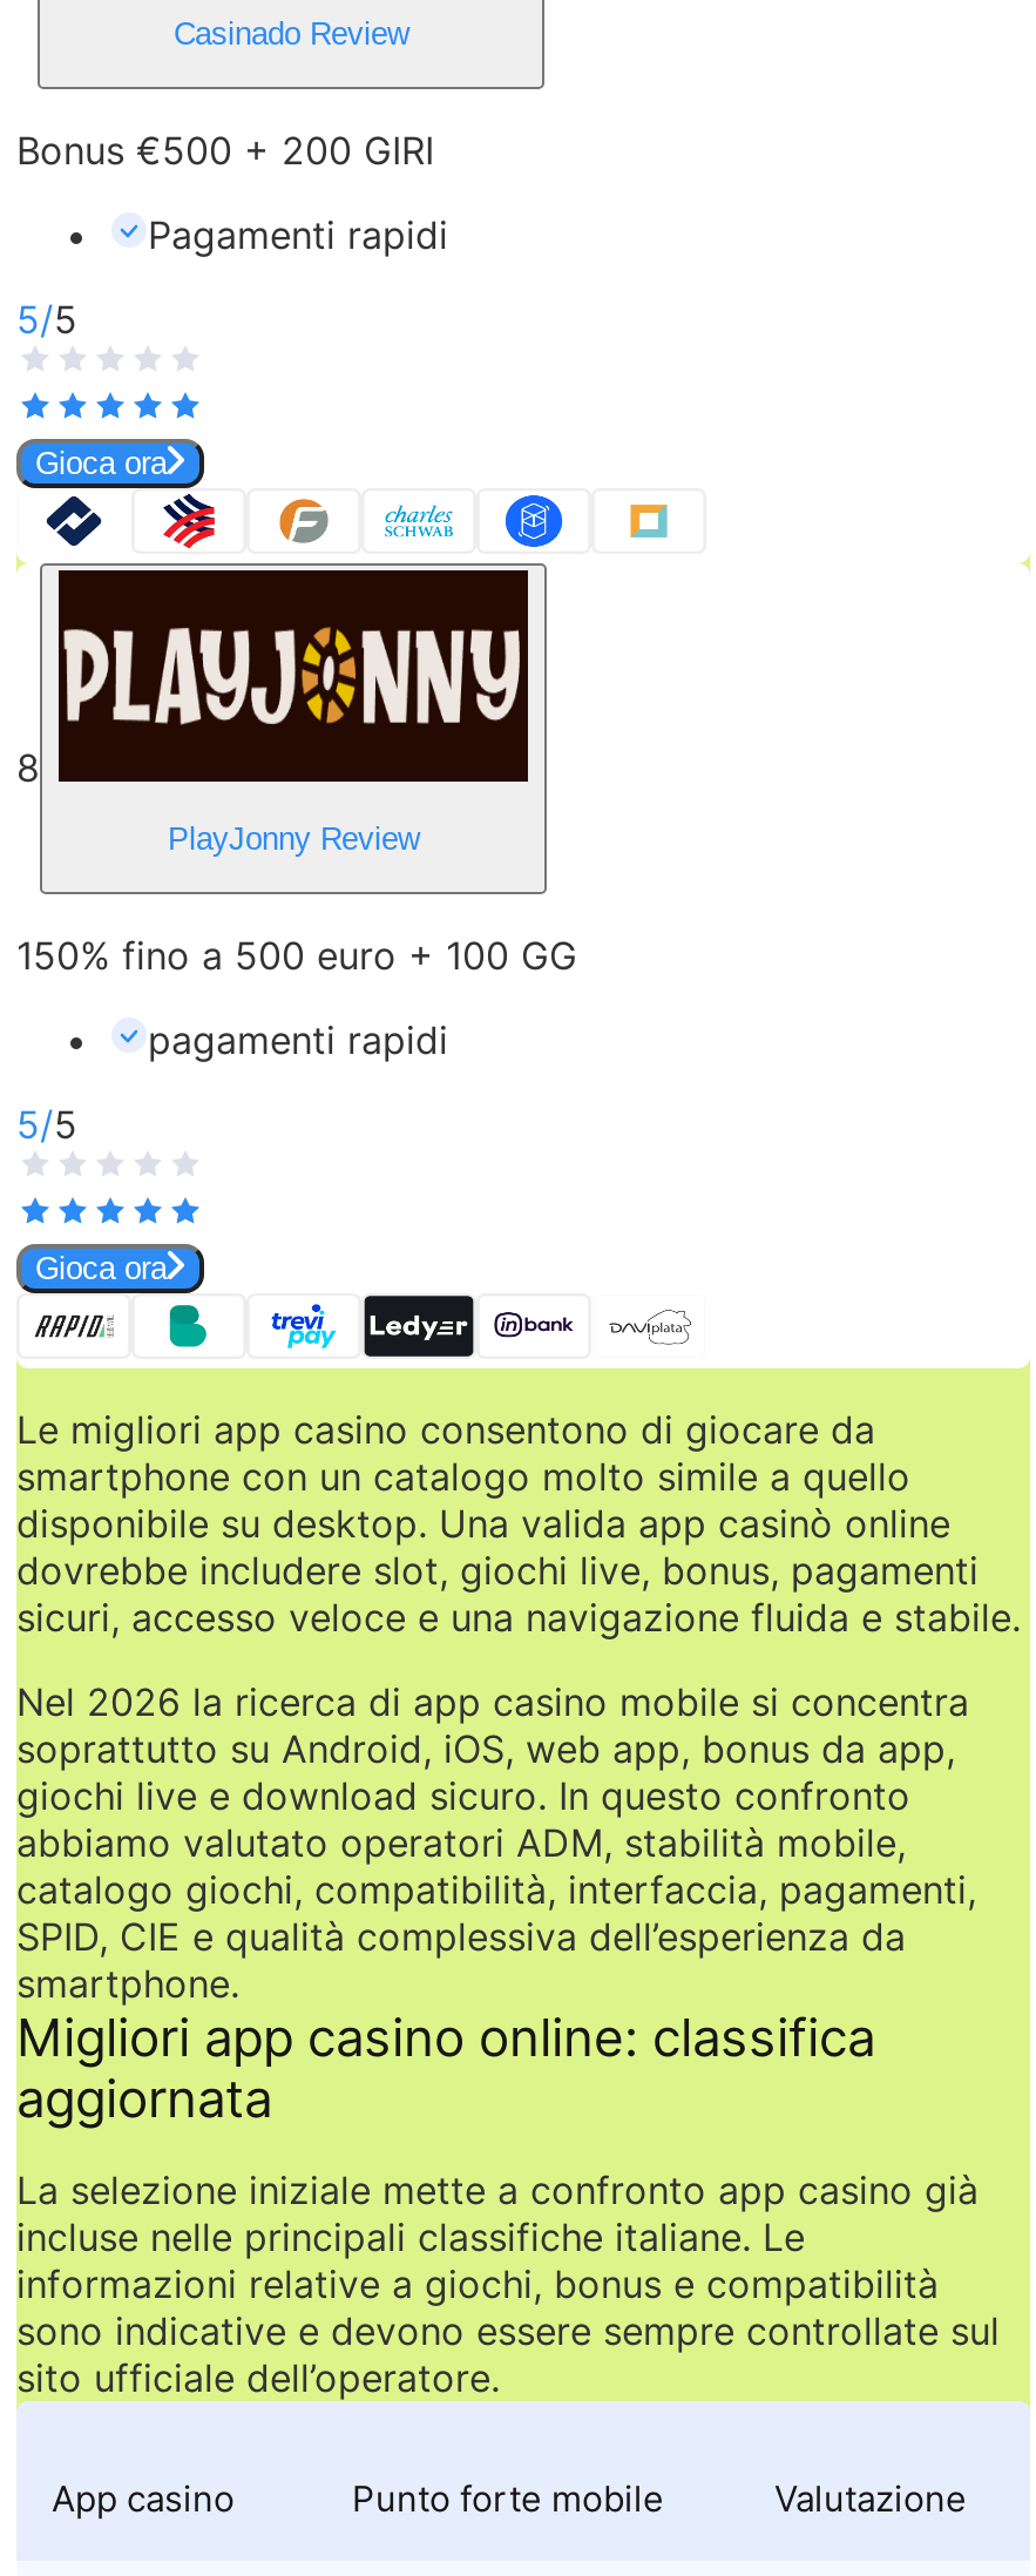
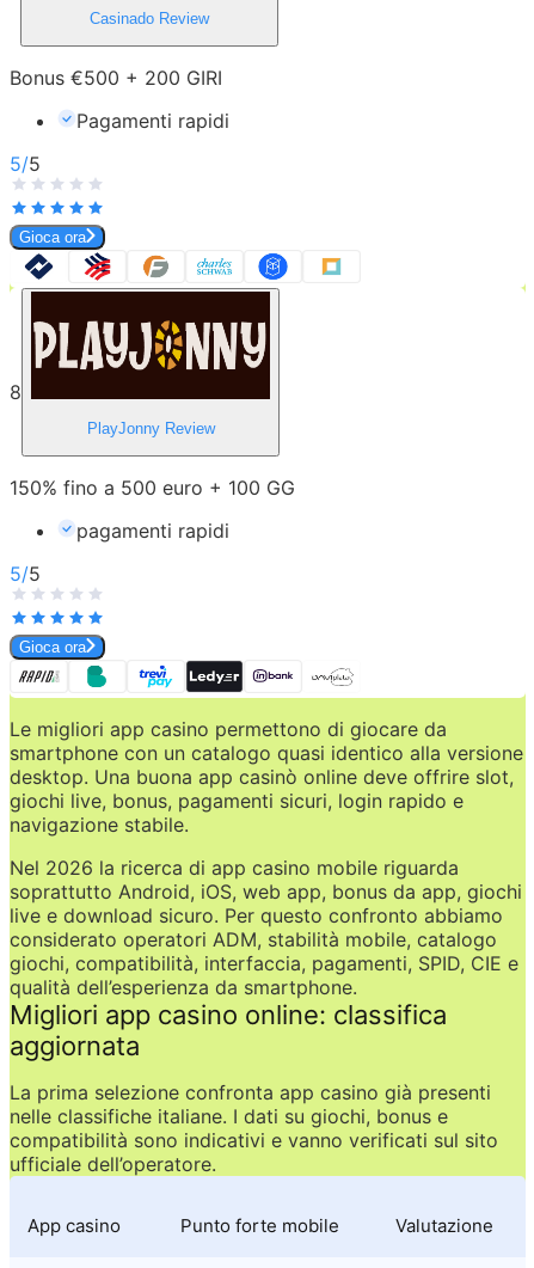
- Le migliori app casino consentono di giocare da
- smartphone con un catalogo molto simile a quello
- disponibile su desktop. Una valida app casinò online
- dovrebbe includere slot, giochi live, bonus, pagamenti
- sicuri, accesso veloce e una navigazione fluida e stabile.
+ Le migliori app casino permettono di giocare da
+ smartphone con un catalogo quasi identico alla versione
+ desktop. Una buona app casinò online deve offrire slot,
+ giochi live, bonus, pagamenti sicuri, login rapido e
+ navigazione stabile.

- Nel 2026 la ricerca di app casino mobile si concentra
- soprattutto su Android, iOS, web app, bonus da app,
- giochi live e download sicuro. In questo confronto
- abbiamo valutato operatori ADM, stabilità mobile,
- catalogo giochi, compatibilità, interfaccia, pagamenti,
- SPID, CIE e qualità complessiva dell’esperienza da
- smartphone.
+ Nel 2026 la ricerca di app casino mobile riguarda
+ soprattutto Android, iOS, web app, bonus da app, giochi
+ live e download sicuro. Per questo confronto abbiamo
+ considerato operatori ADM, stabilità mobile, catalogo
+ giochi, compatibilità, interfaccia, pagamenti, SPID, CIE e
+ qualità dell’esperienza da smartphone.

- La selezione iniziale mette a confronto app casino già
- incluse nelle principali classifiche italiane. Le
- informazioni relative a giochi, bonus e compatibilità
- sono indicative e devono essere sempre controllate sul
- sito ufficiale dell’operatore.
+ La prima selezione confronta app casino già presenti
+ nelle classifiche italiane. I dati su giochi, bonus e
+ compatibilità sono indicativi e vanno verificati sul sito
+ ufficiale dell’operatore.
